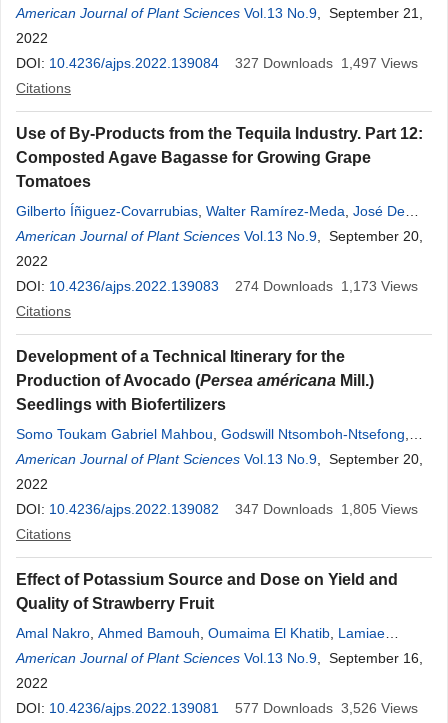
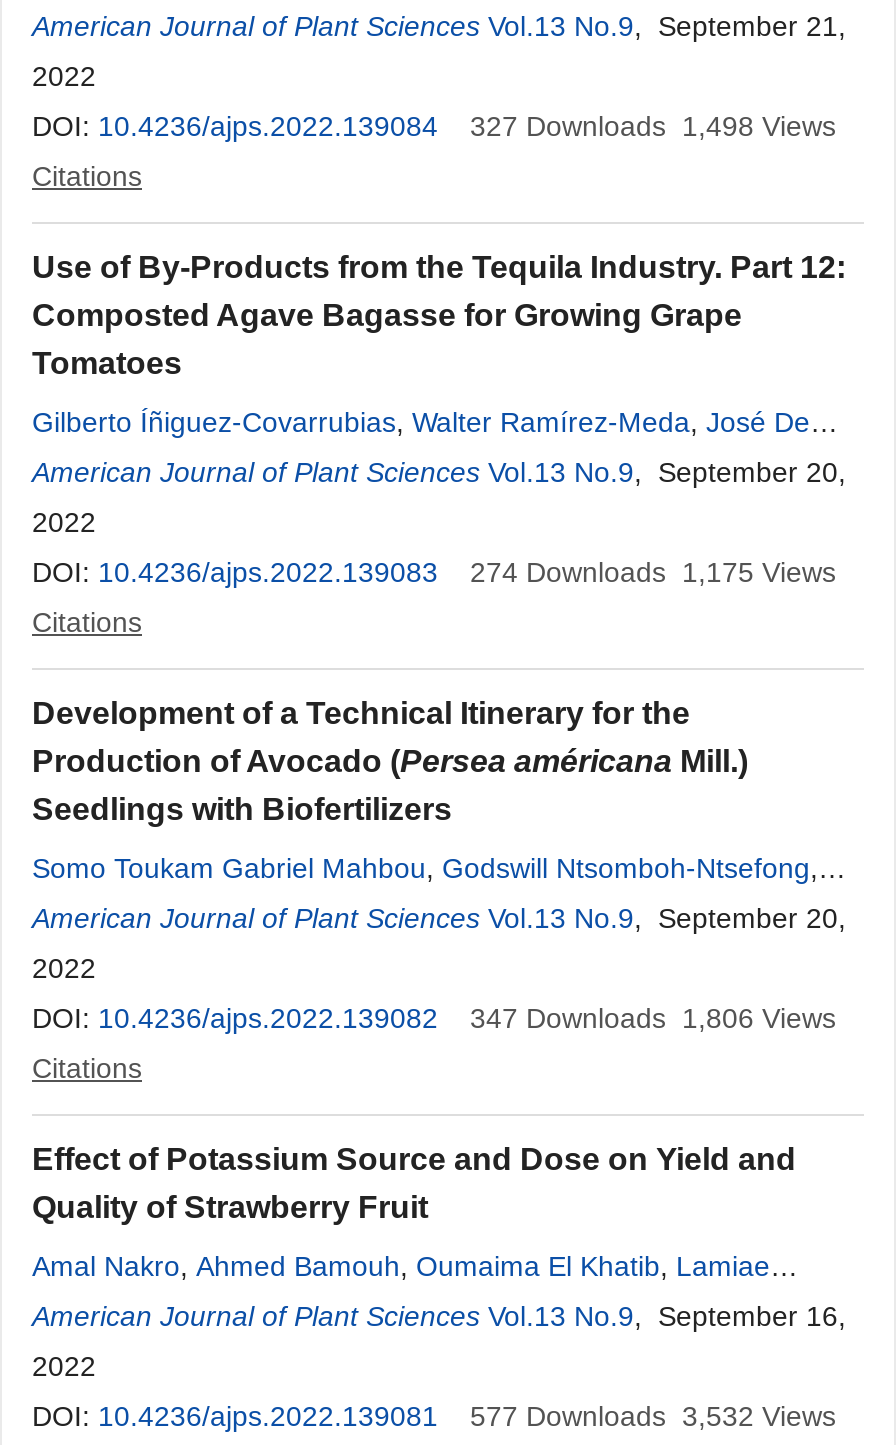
- 327 Downloads 1,497 Views
+ 327 Downloads 1,498 Views

- 274 Downloads 1,173 Views
+ 274 Downloads 1,175 Views

- 347 Downloads 1,805 Views
+ 347 Downloads 1,806 Views

- 577 Downloads 3,526 Views
+ 577 Downloads 3,532 Views
